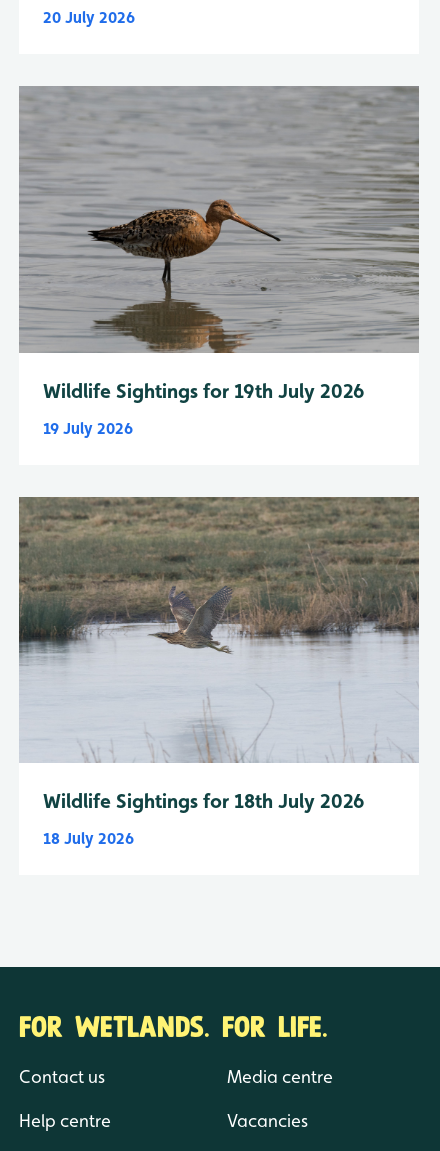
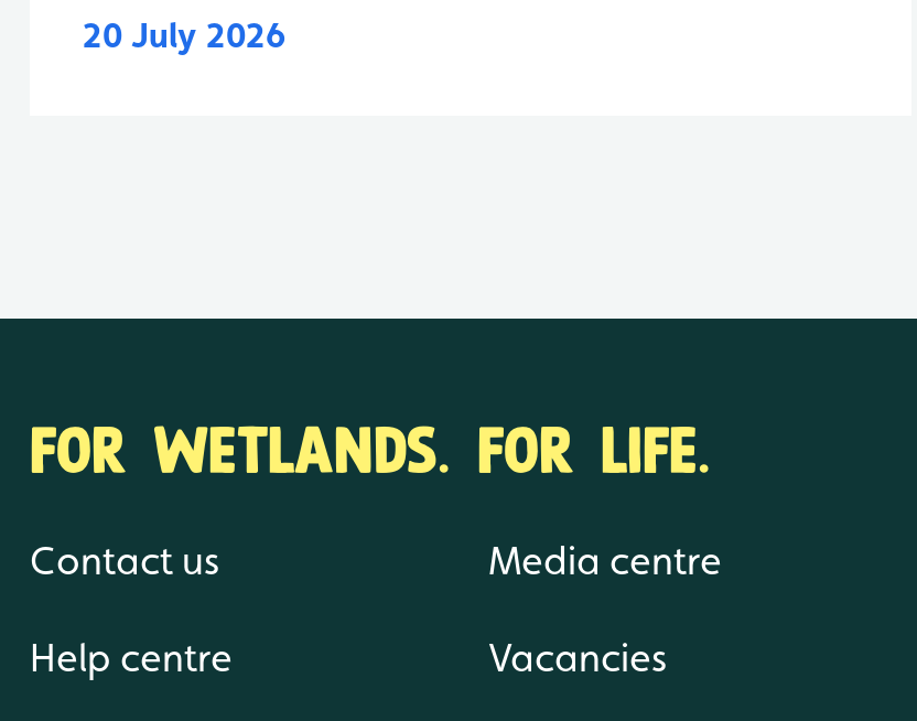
- [image]
- Wildlife Sightings for 19th July 2026
- 19 July 2026

- [image]
- Wildlife Sightings for 18th July 2026
- 18 July 2026
